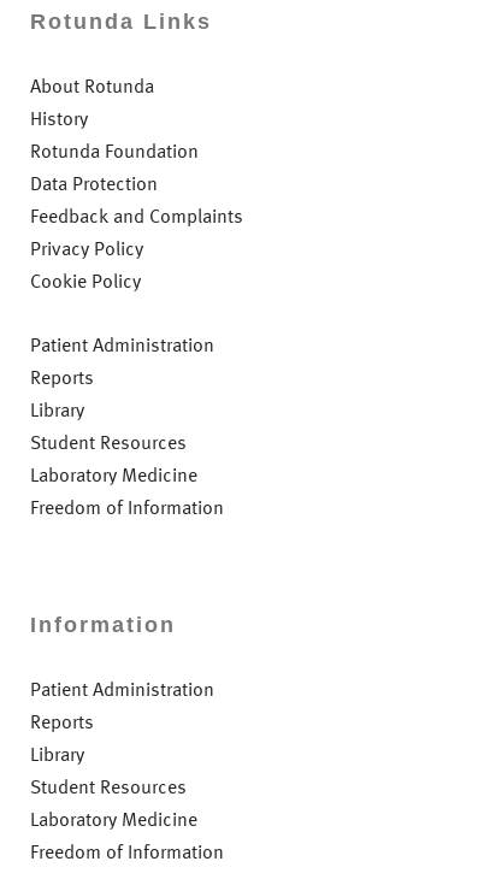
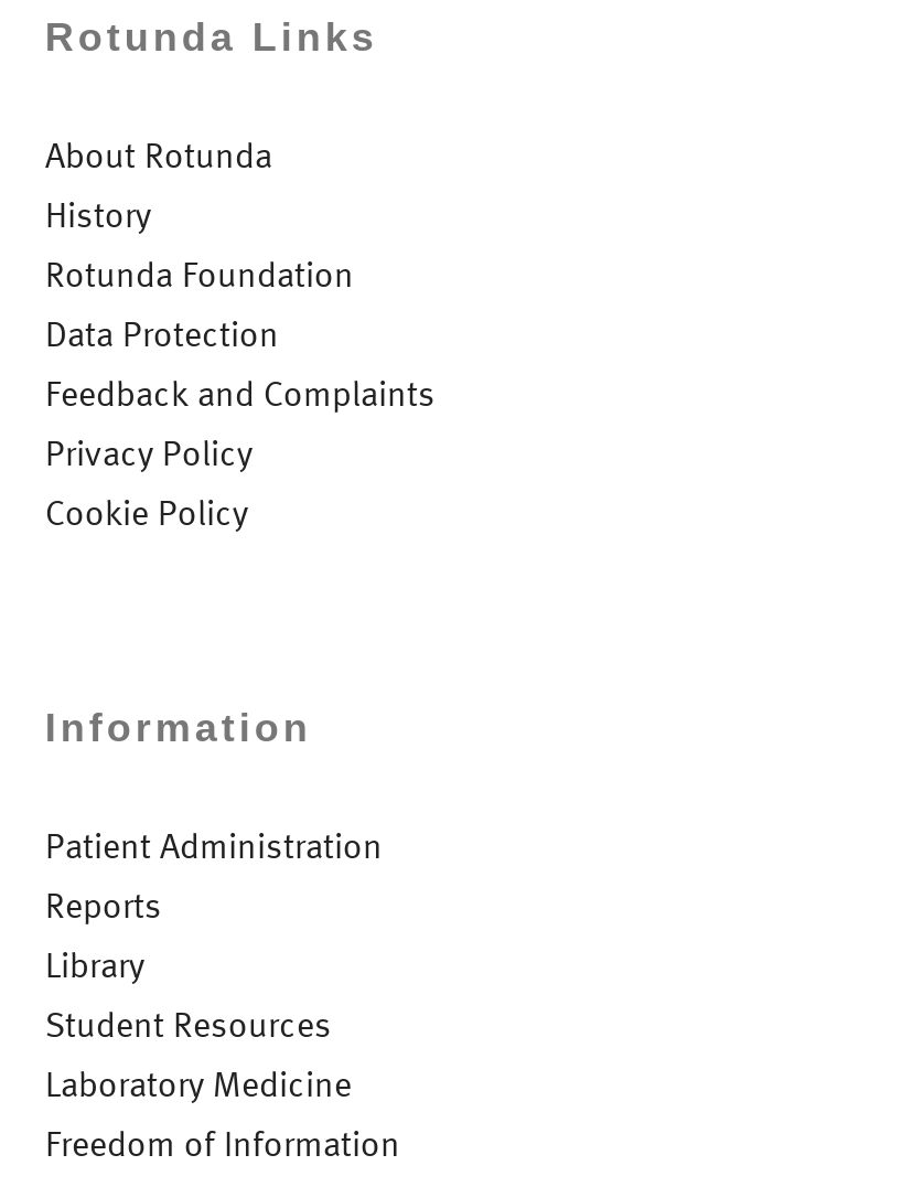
- Patient Administration
- Reports
- Library
- Student Resources
- Laboratory Medicine
- Freedom of Information
